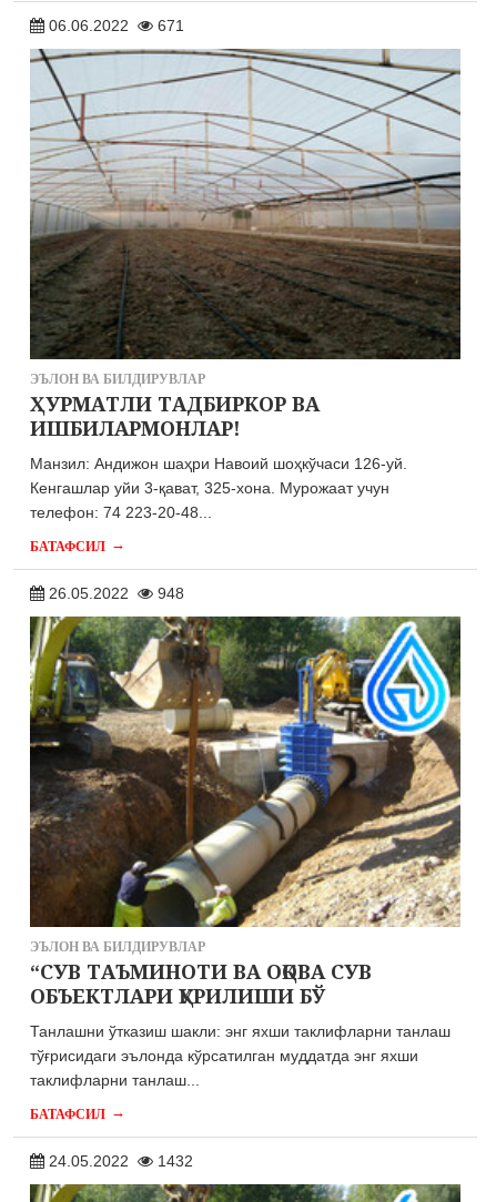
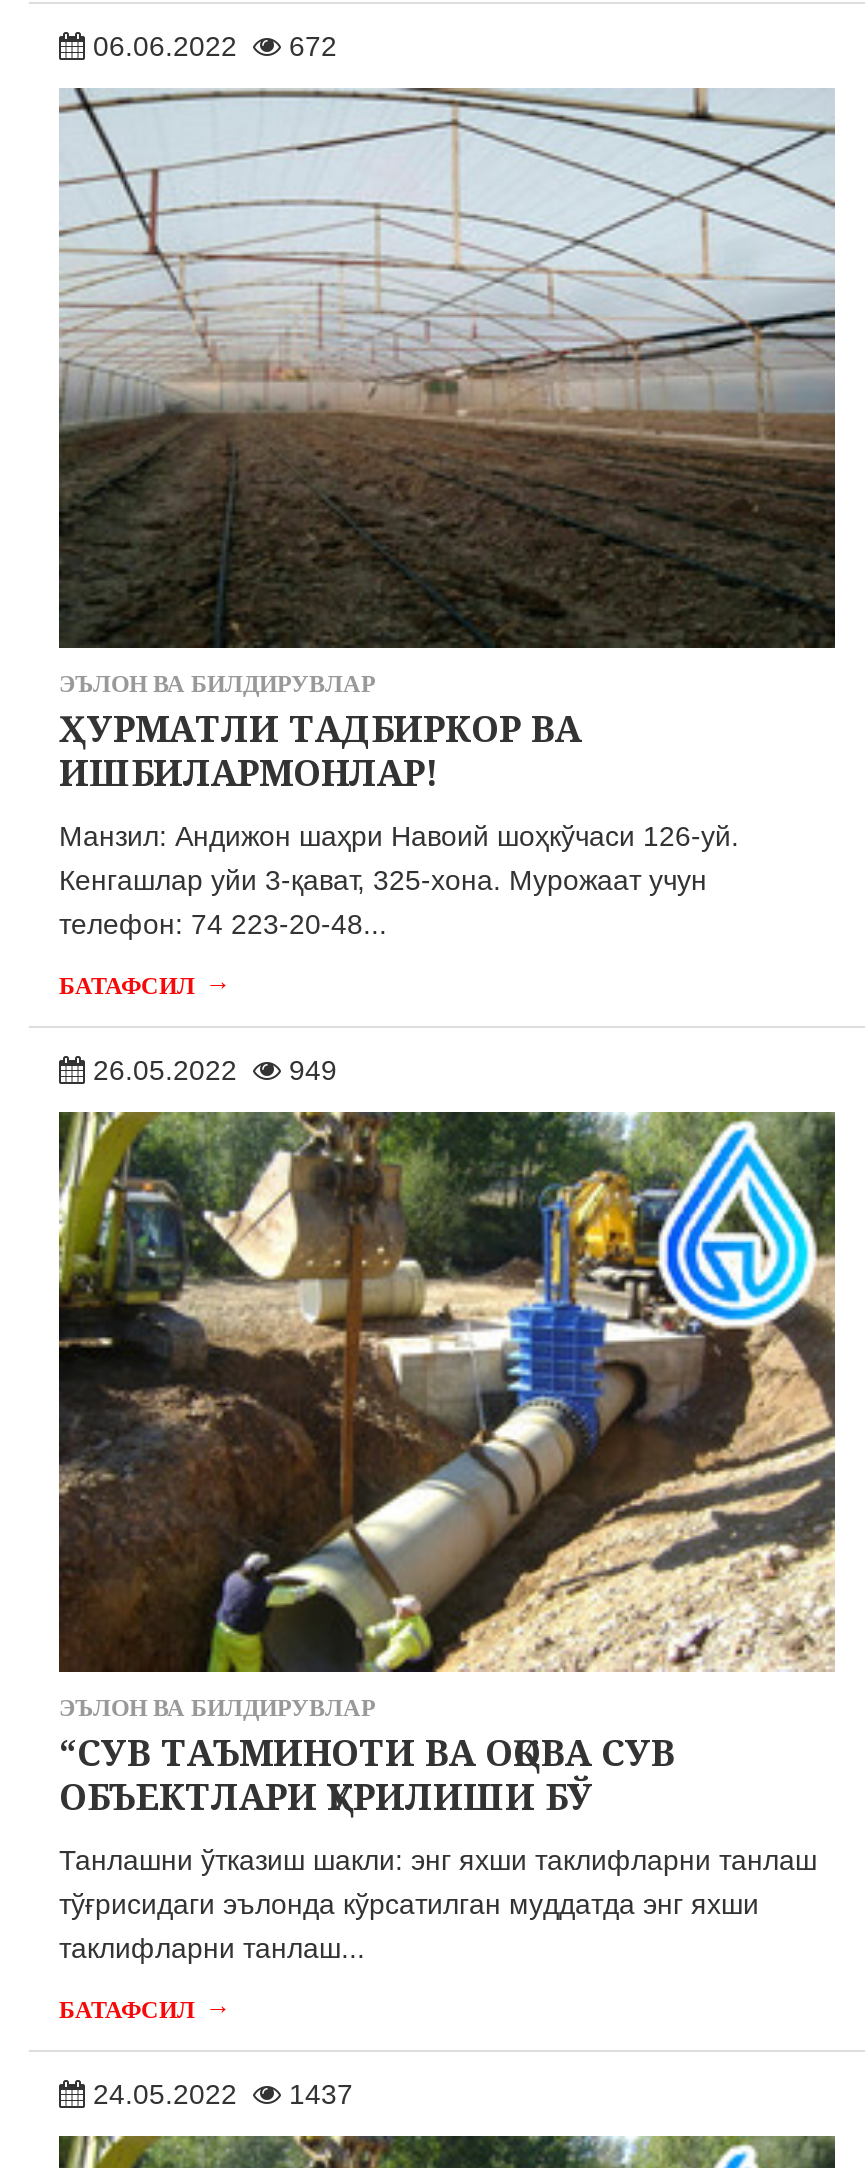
- 06.06.2022 671
+ 06.06.2022 672

- 26.05.2022 948
+ 26.05.2022 949

- 24.05.2022 1432
+ 24.05.2022 1437
